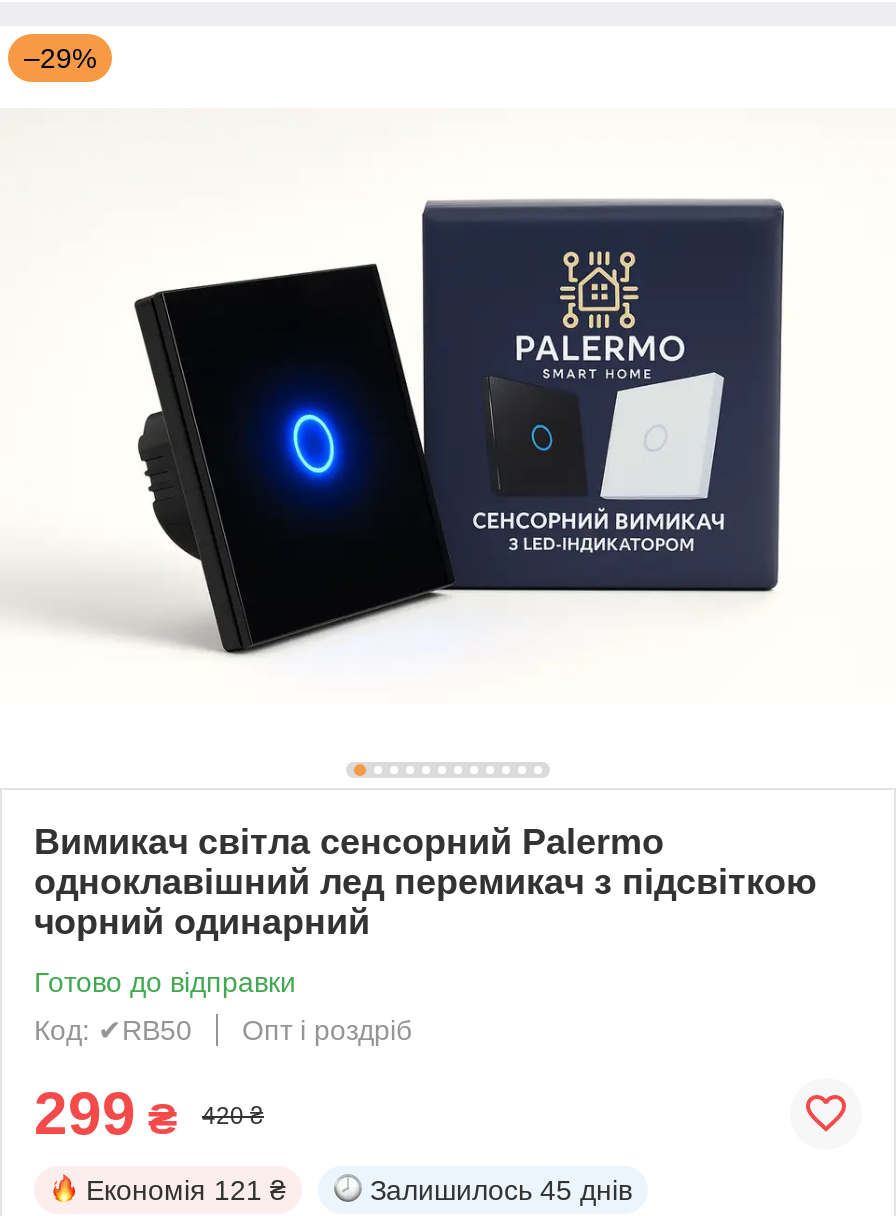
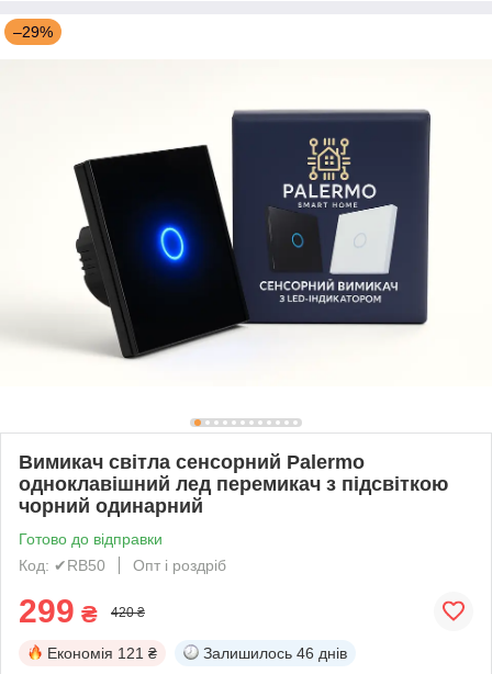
- Залишилось 45 днів
+ Залишилось 46 днів
